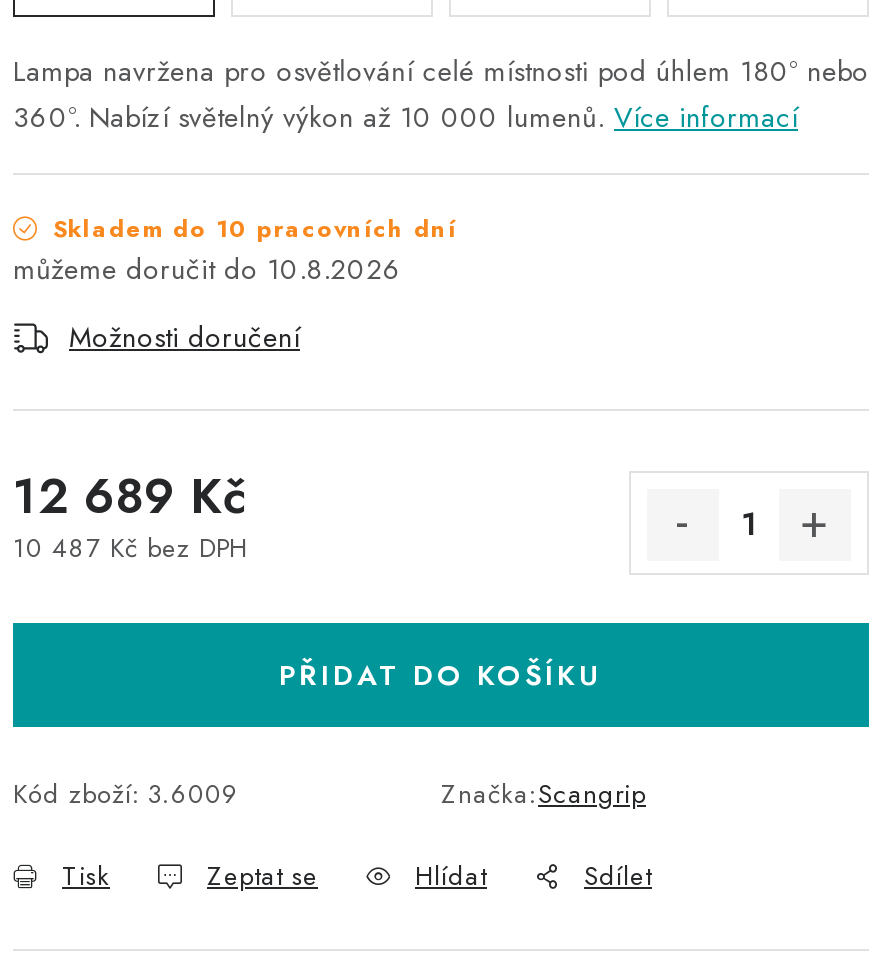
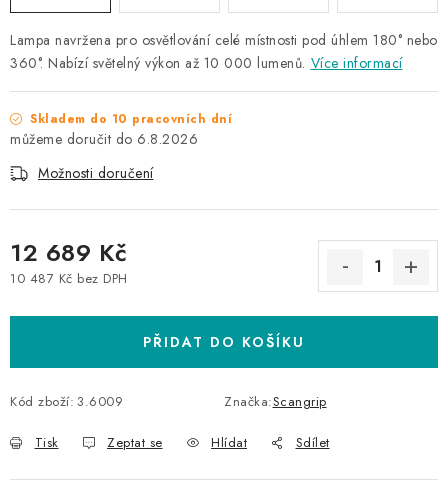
- 10.8.2026
+ 6.8.2026
